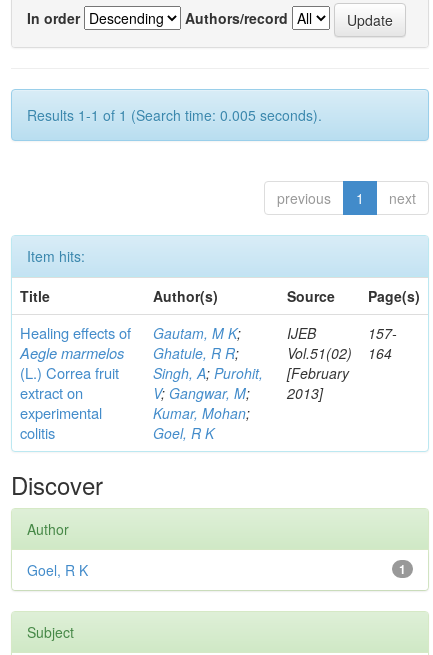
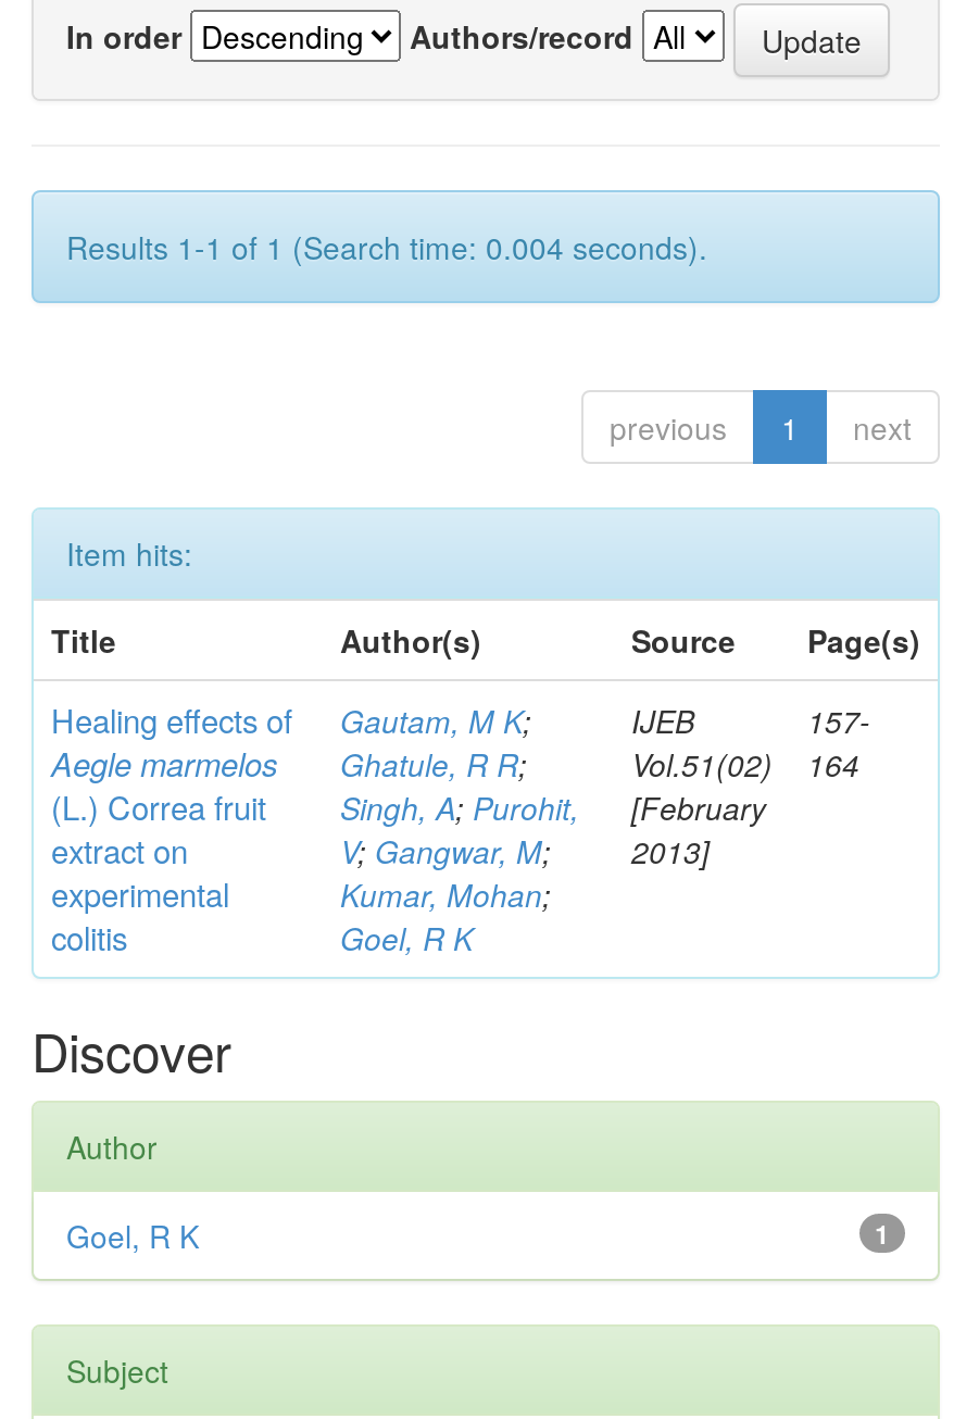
- Results 1-1 of 1 (Search time: 0.005 seconds).
+ Results 1-1 of 1 (Search time: 0.004 seconds).
